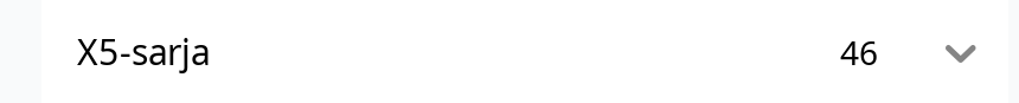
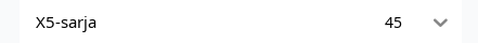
- 46
+ 45
